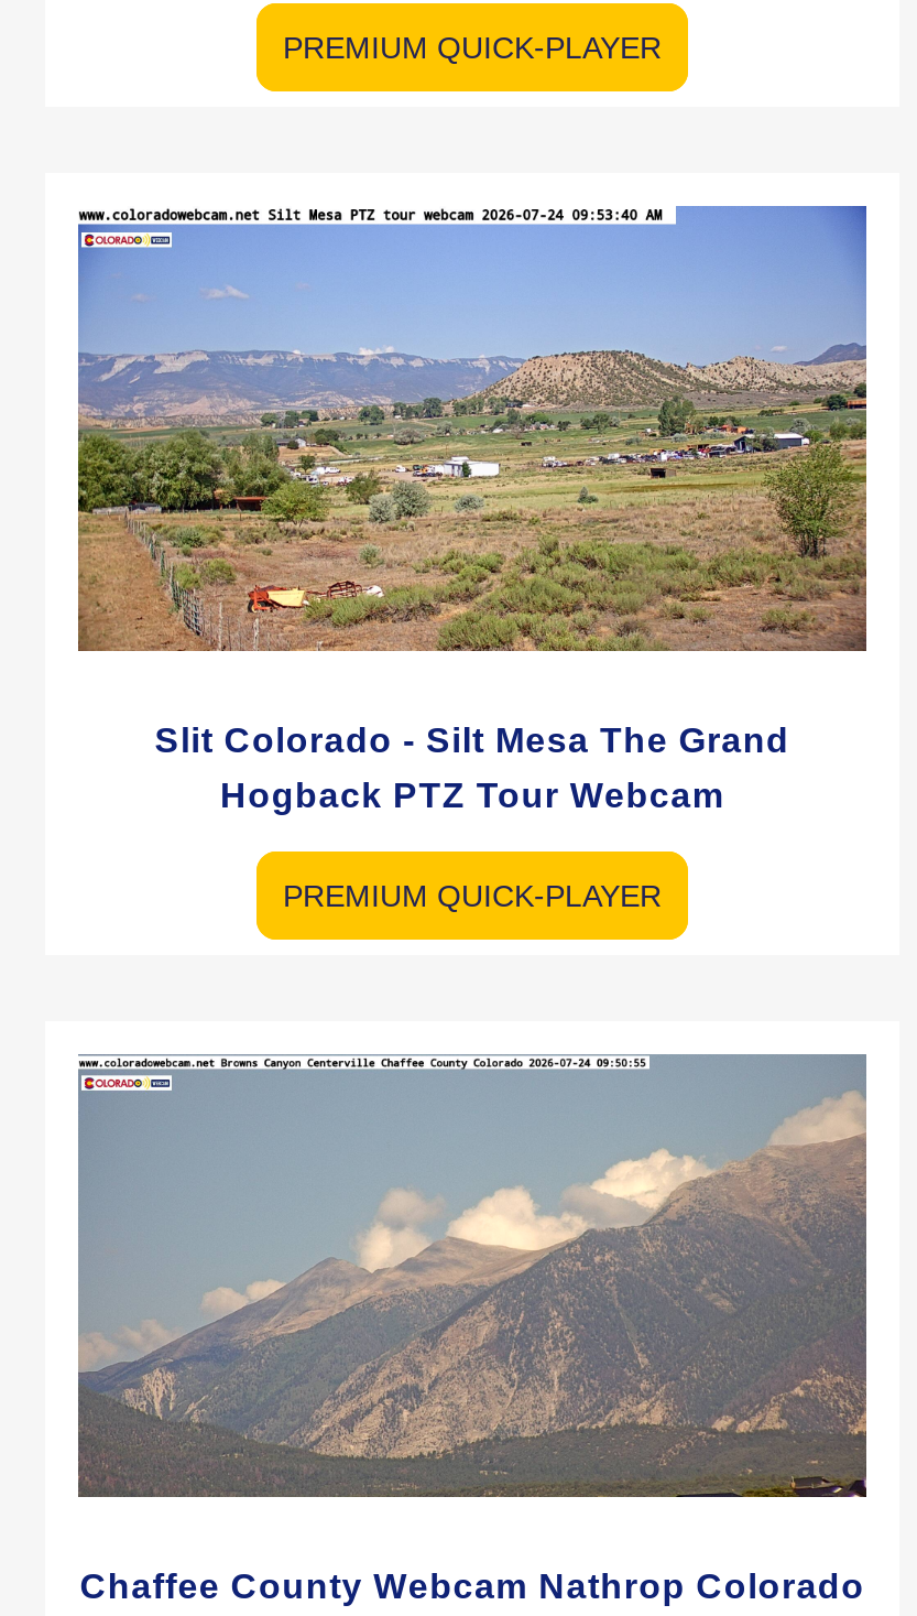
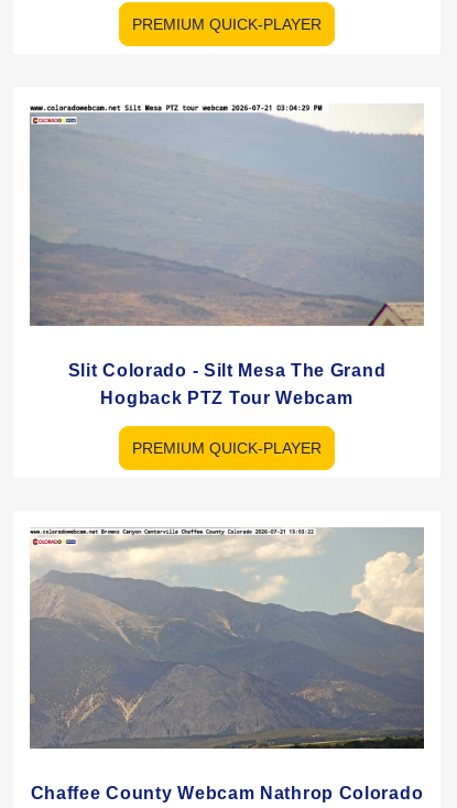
- [image]
+ [image]

- [image]
+ [image]
